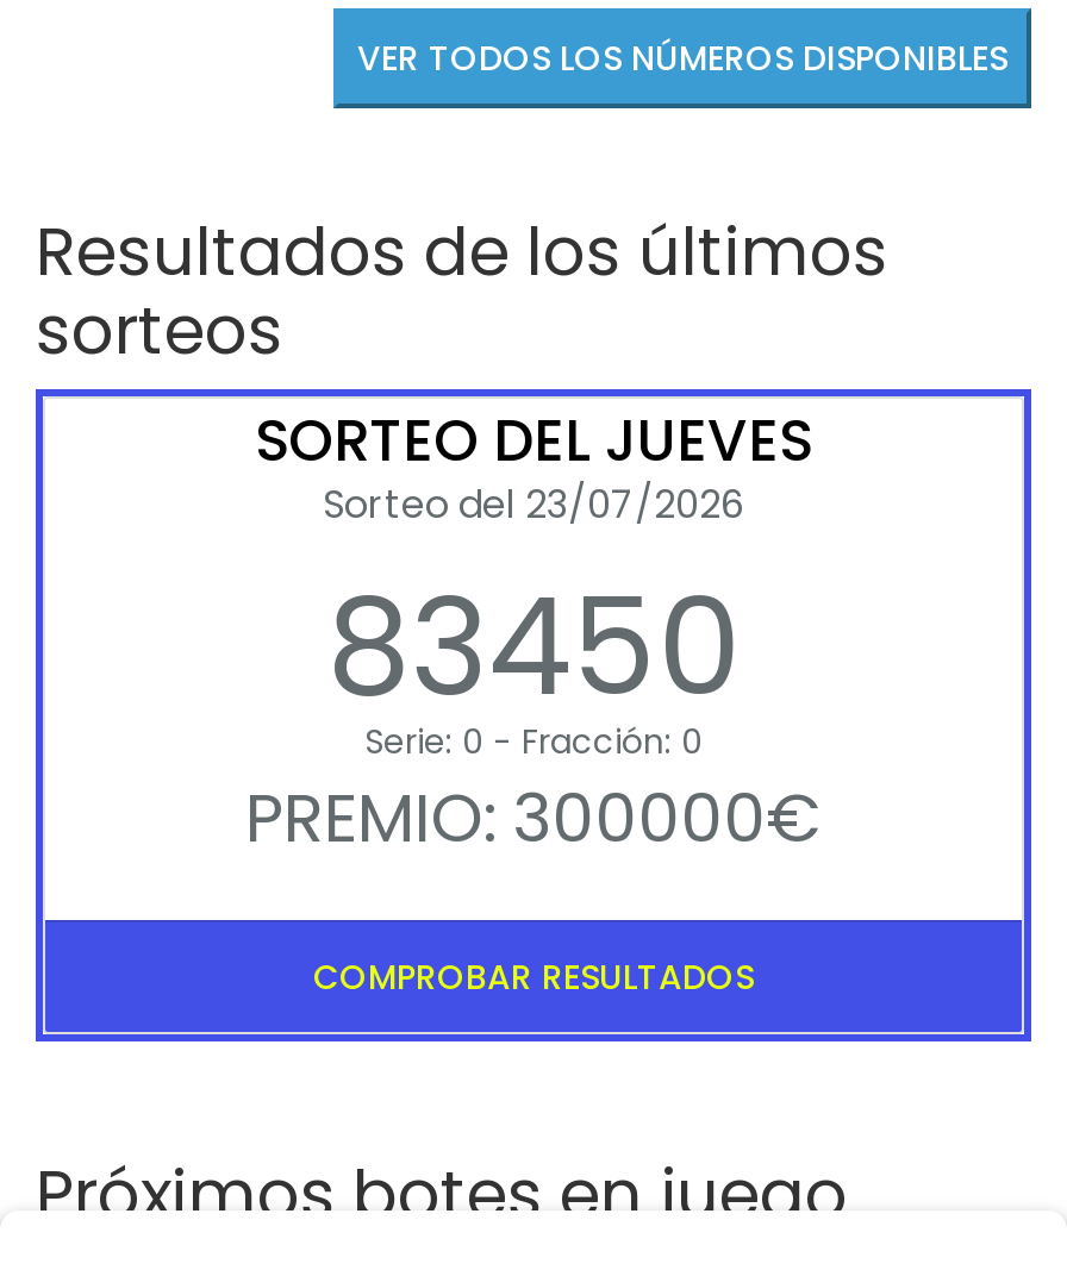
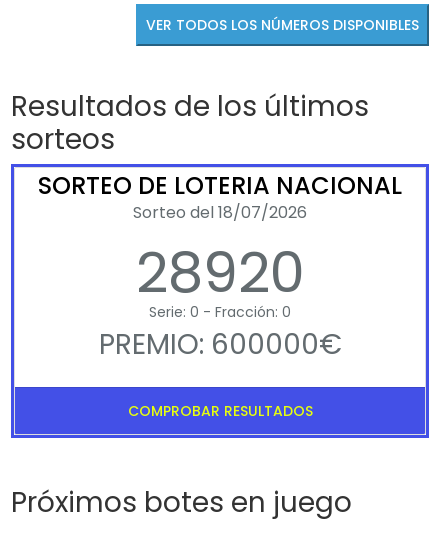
- SORTEO DEL JUEVES
- Sorteo del 23/07/2026
- 83450
+ SORTEO DE LOTERIA NACIONAL
+ Sorteo del 18/07/2026
+ 28920

- PREMIO: 300000€
+ PREMIO: 600000€
